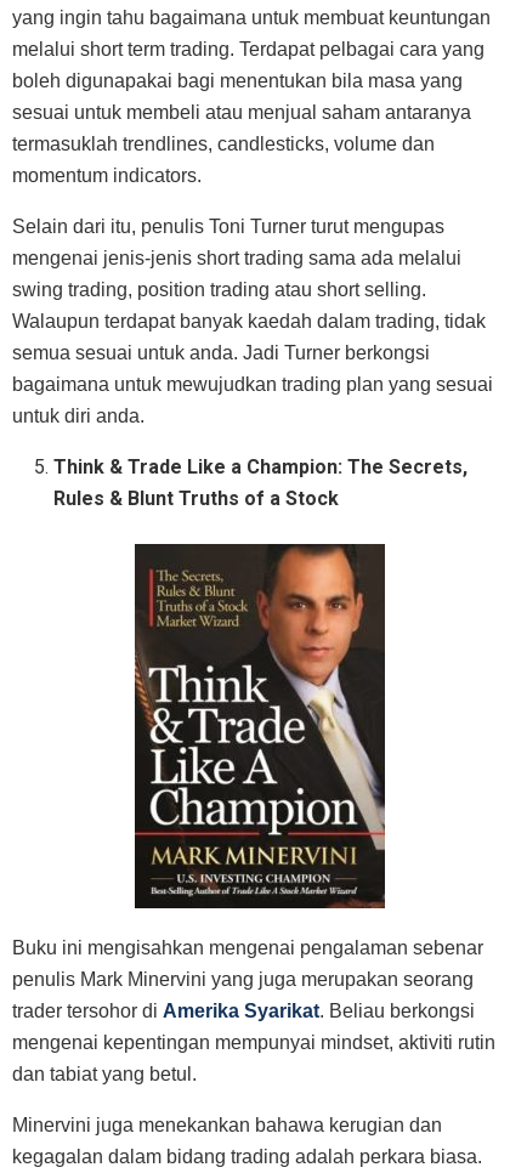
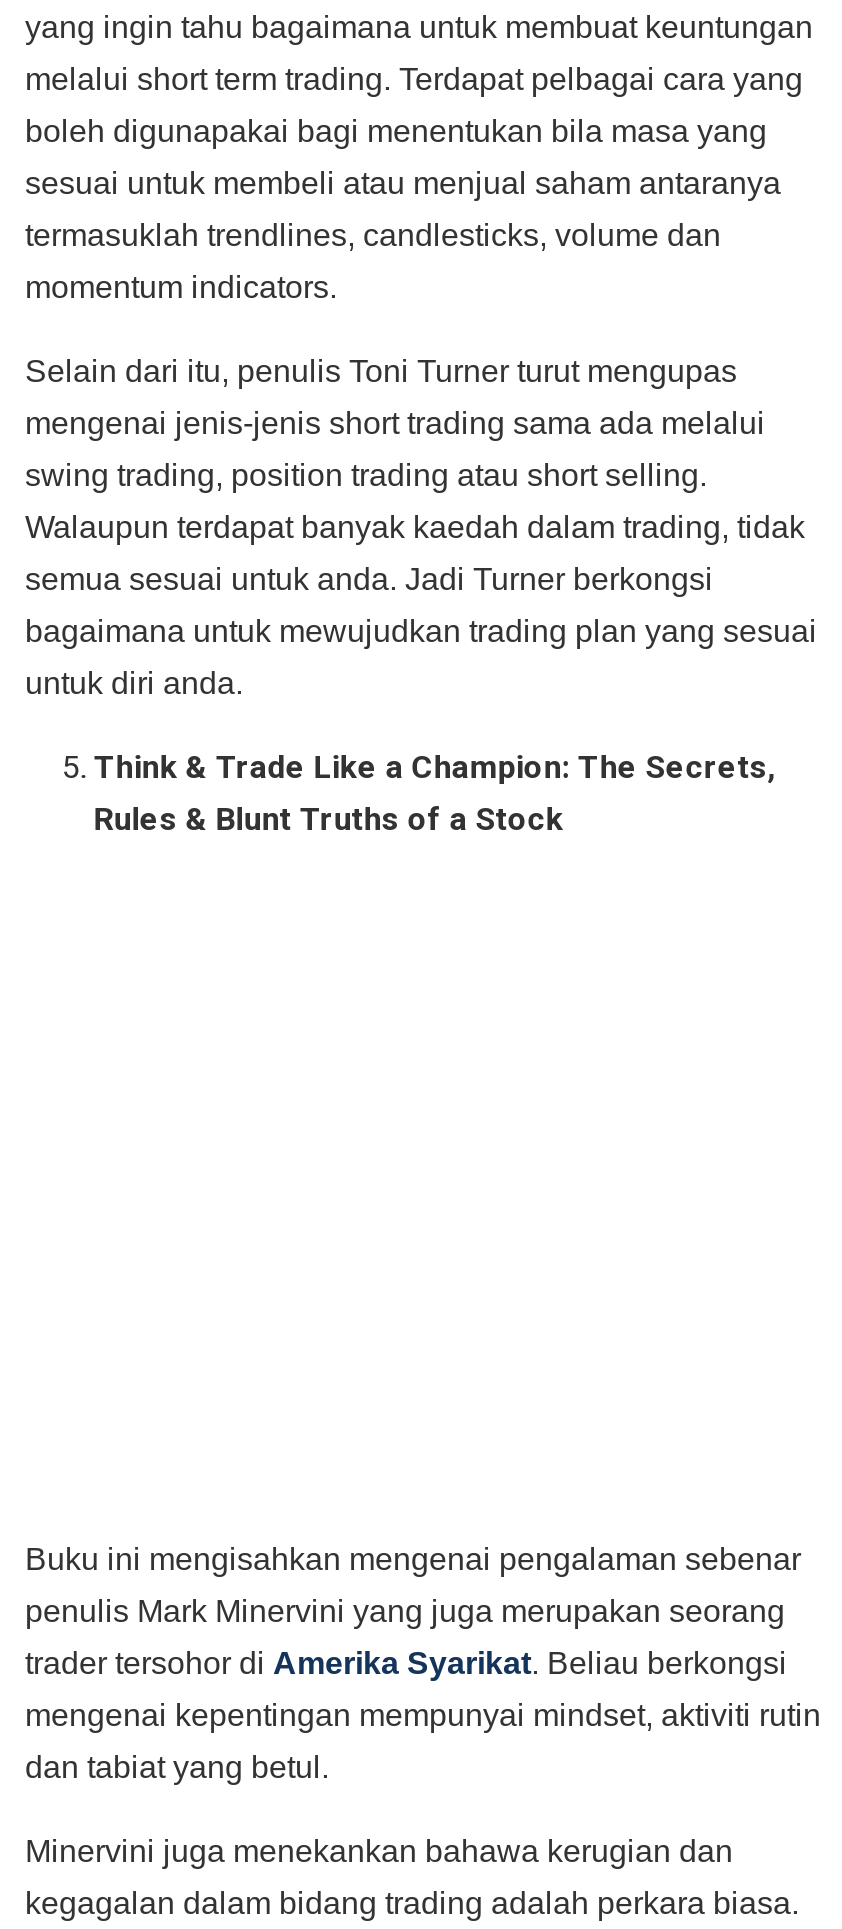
- [image]
